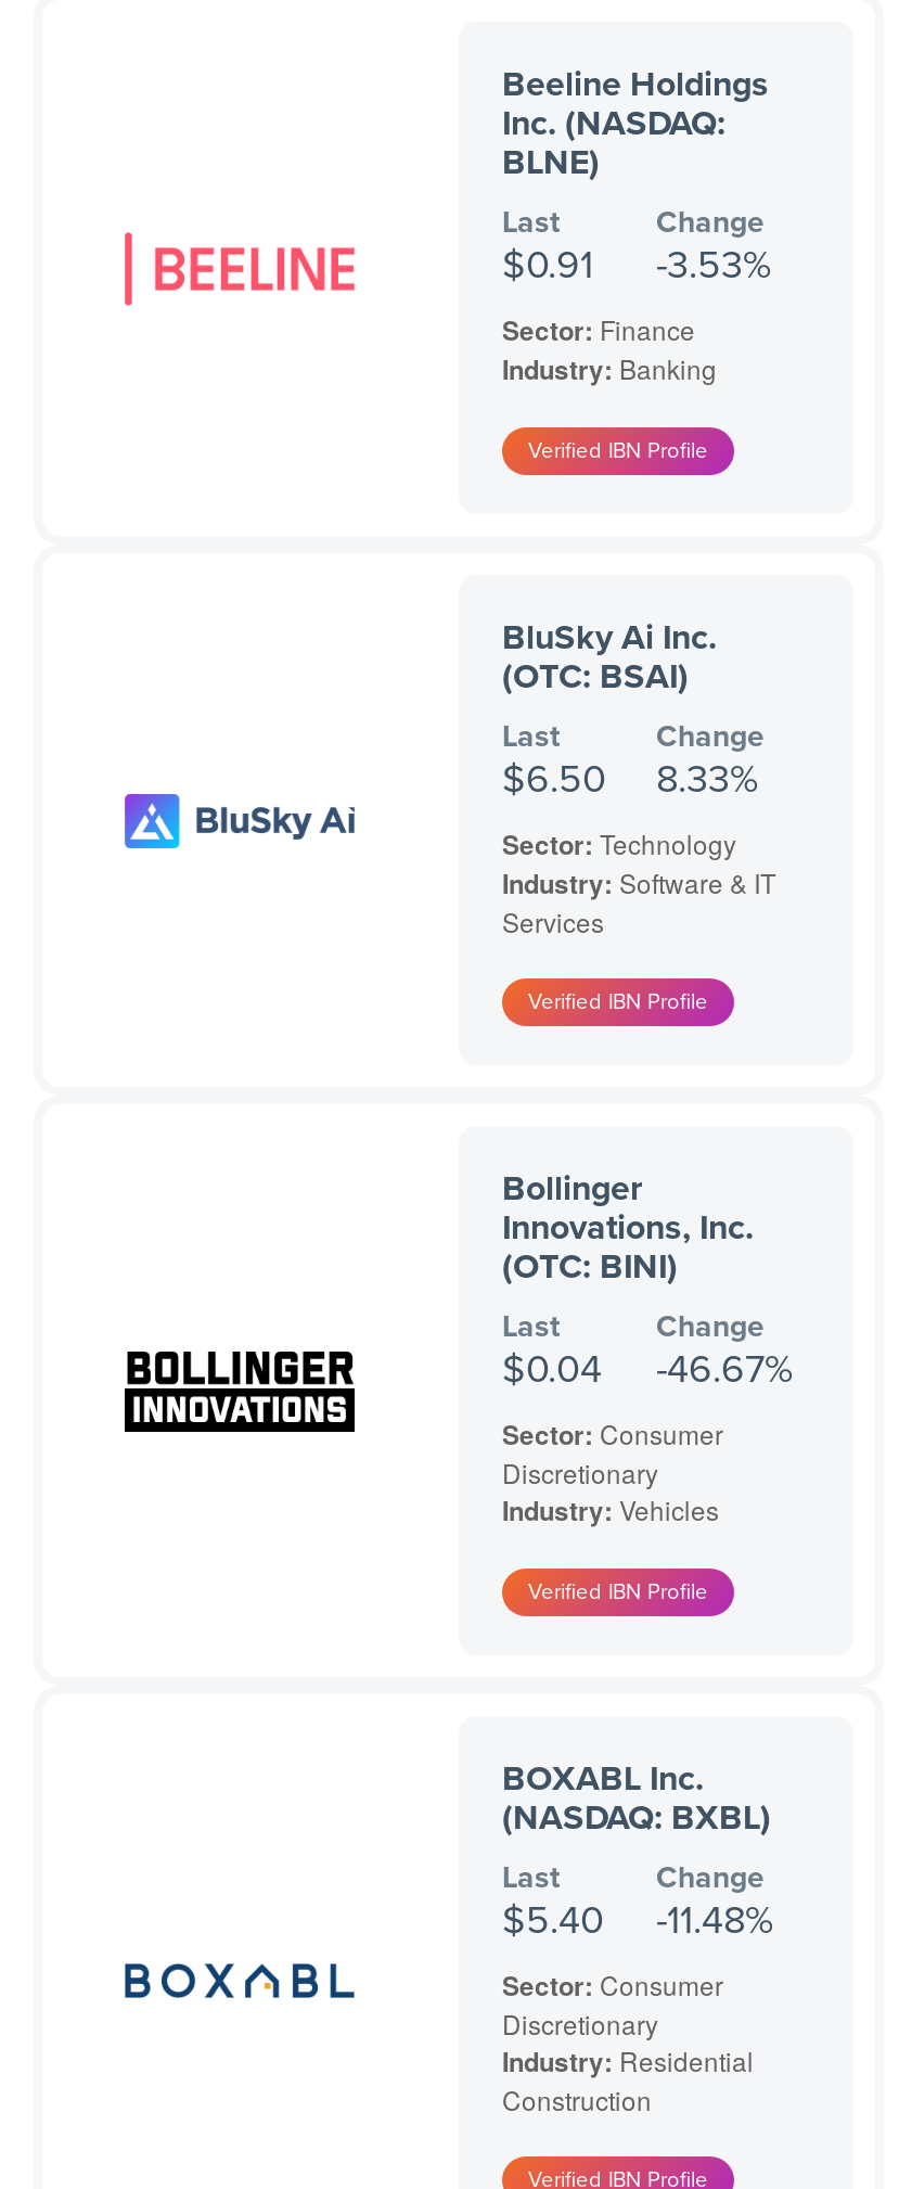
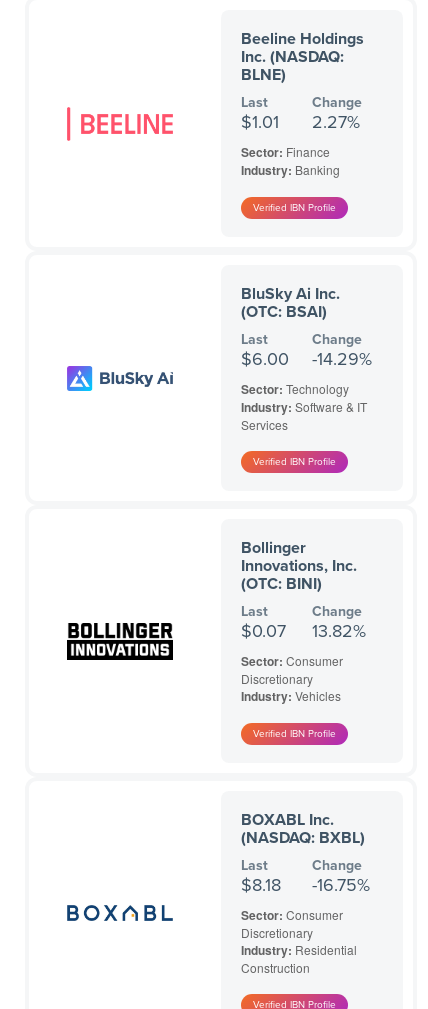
- $0.91
+ $1.01

- -3.53%
+ 2.27%

- $6.50
+ $6.00

- 8.33%
+ -14.29%

- $0.04
+ $0.07

- -46.67%
+ 13.82%

- $5.40
+ $8.18

- -11.48%
+ -16.75%
